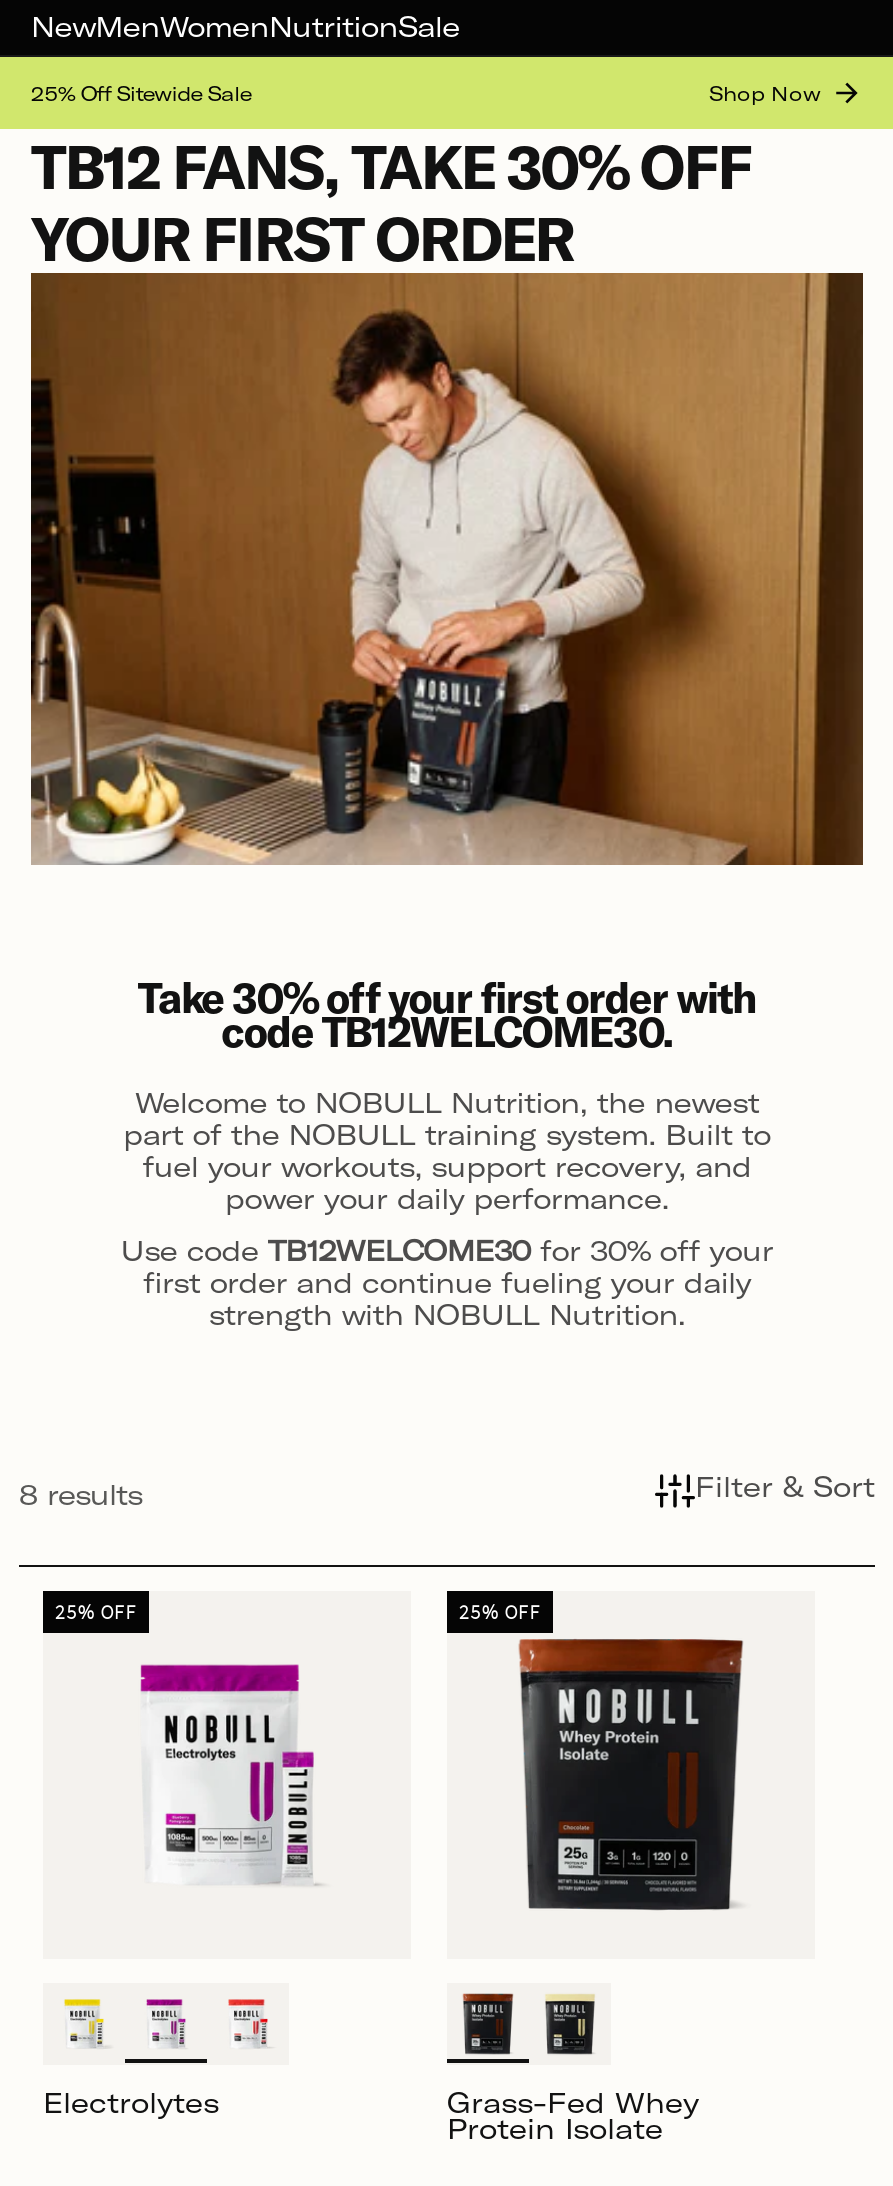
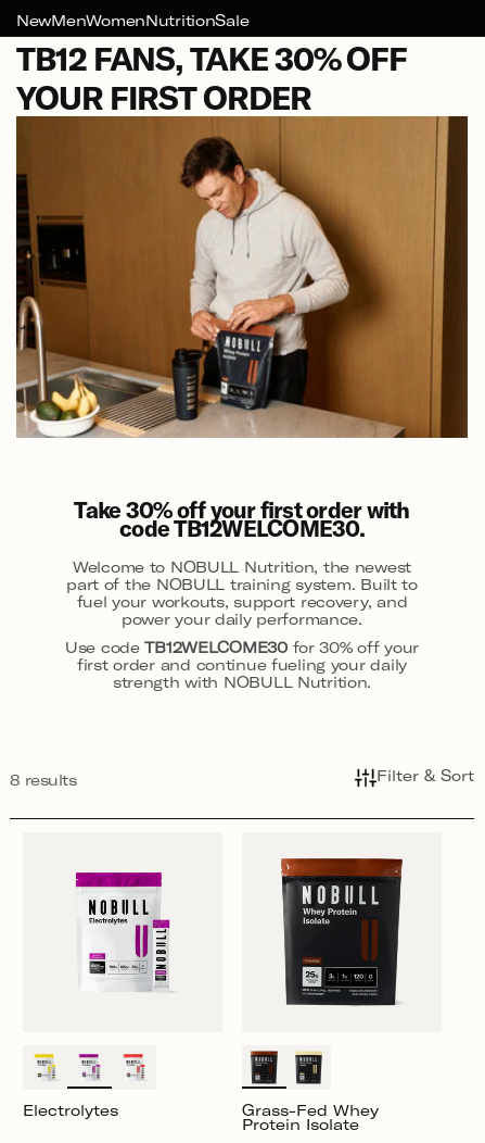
- 25% Off Sitewide Sale
- Shop Now

- 25% OFF

- 25% OFF
